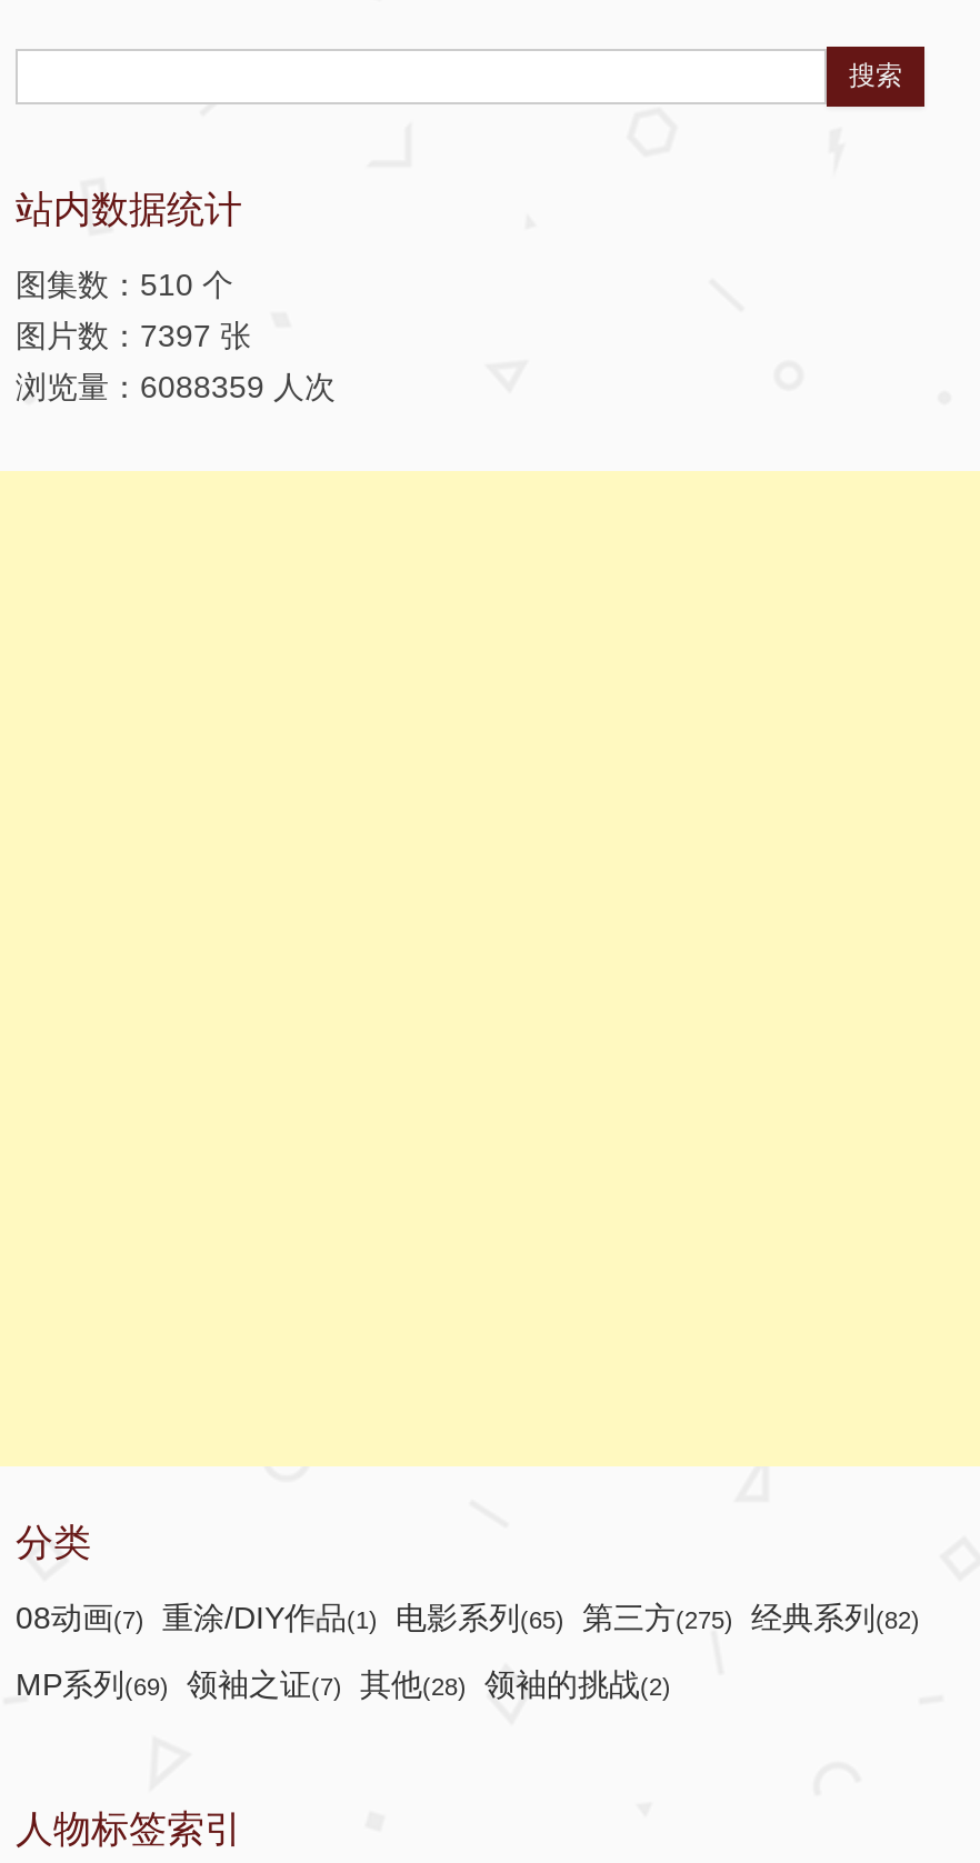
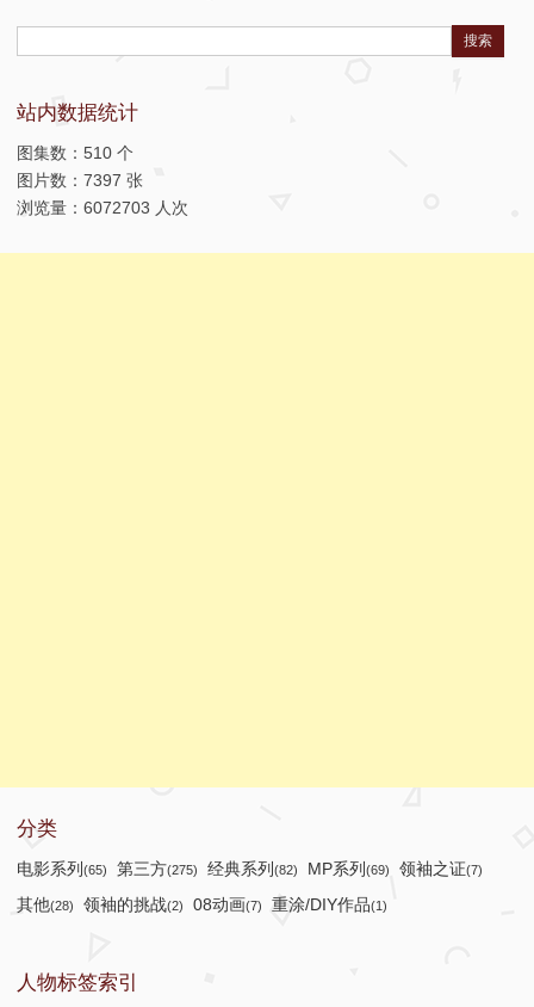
- 浏览量：6088359 人次
+ 浏览量：6072703 人次

- 08动画(7) 重涂/DIY作品(1) 电影系列(65) 第三方(275) 经典系列(82)
+ 电影系列(65) 第三方(275) 经典系列(82) MP系列(69) 领袖之证(7)

- MP系列(69) 领袖之证(7) 其他(28) 领袖的挑战(2)
+ 其他(28) 领袖的挑战(2) 08动画(7) 重涂/DIY作品(1)
